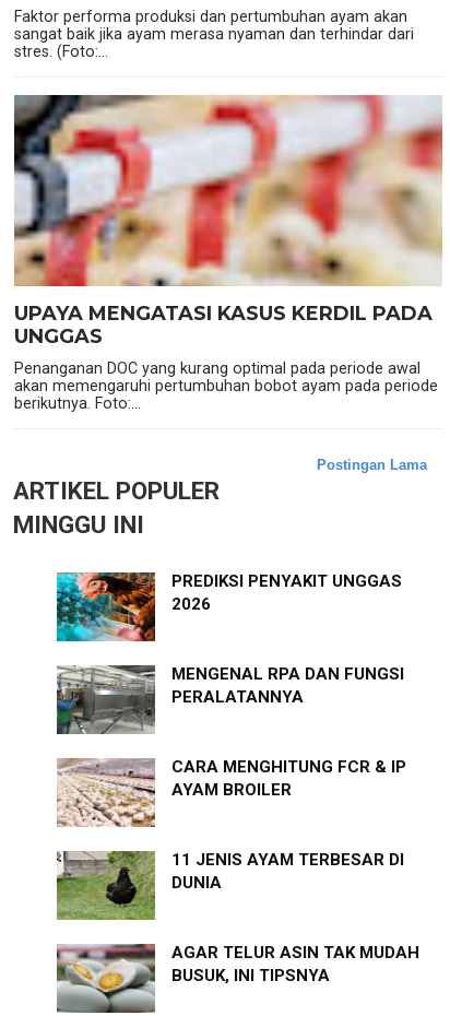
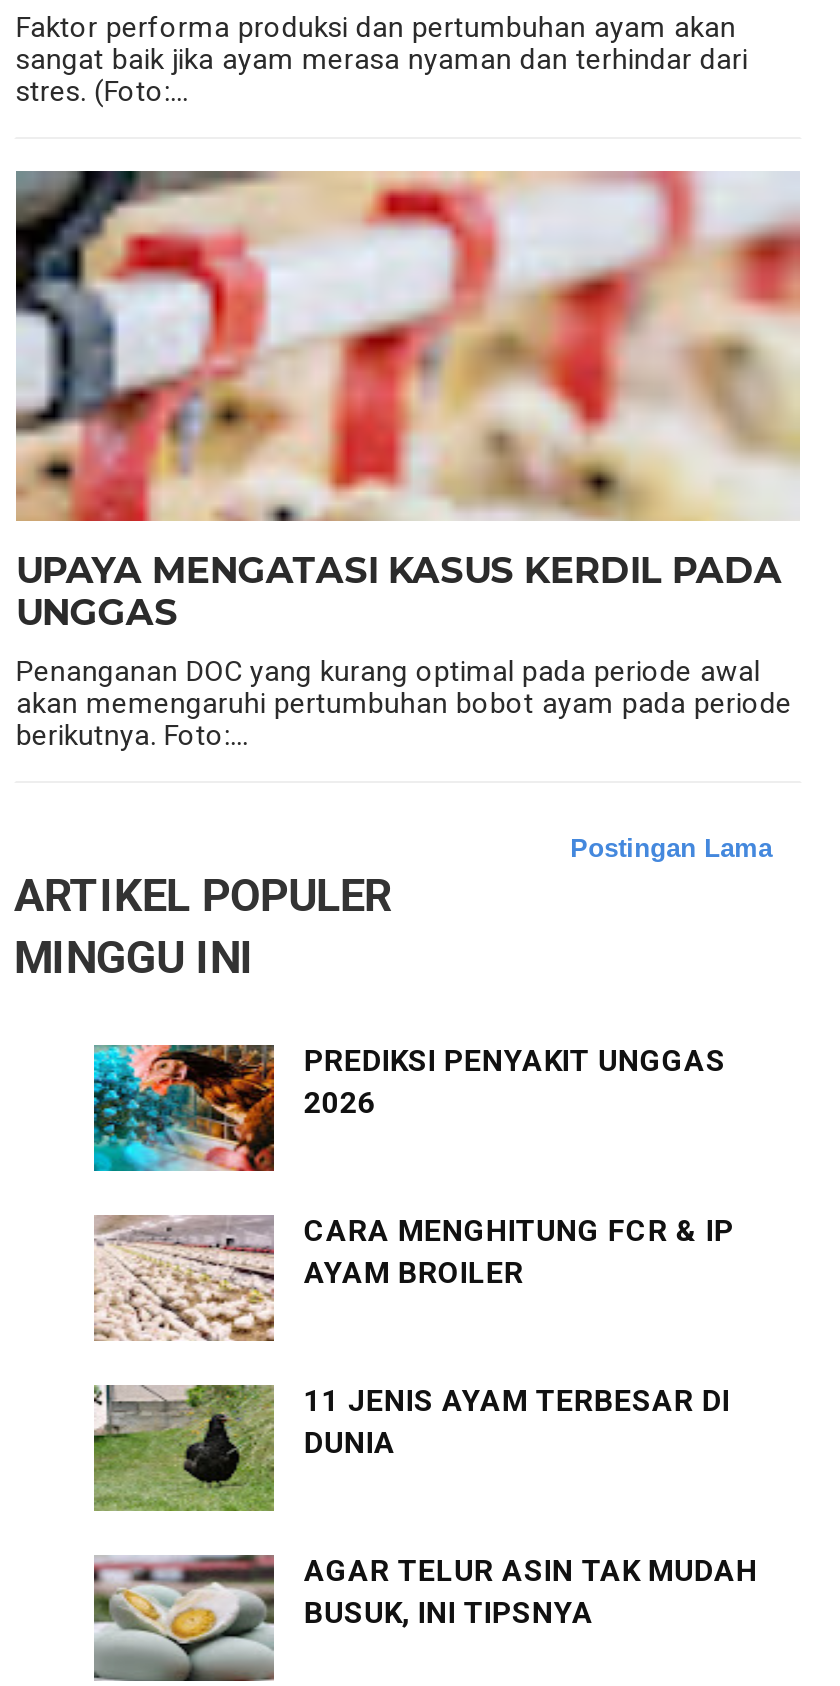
- [image]
- MENGENAL RPA DAN FUNGSI
- PERALATANNYA
